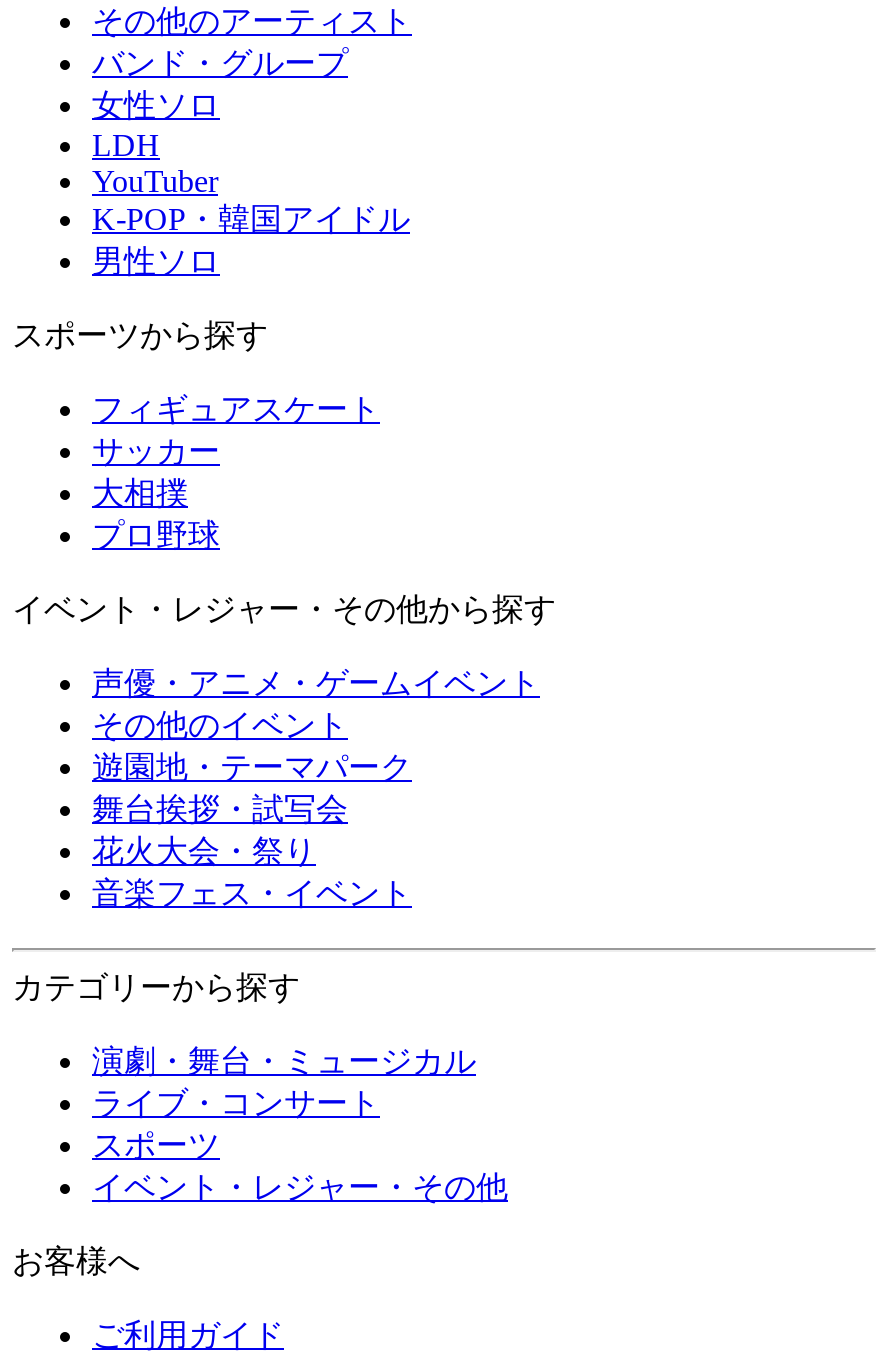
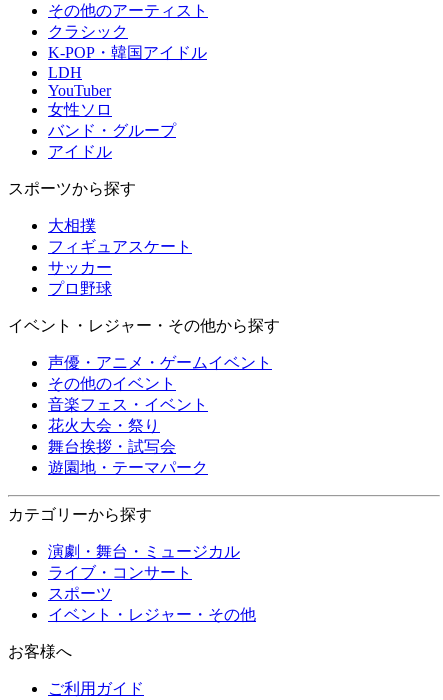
moved down: 女性ソロ | バンド・グループ

+ クラシック

moved up: K-POP・韓国アイドル

- 男性ソロ
+ アイドル

moved down: フィギュアスケート | サッカー

moved up: 大相撲

moved down: 花火大会・祭り | 舞台挨拶・試写会 | 遊園地・テーマパーク

moved up: 音楽フェス・イベント
